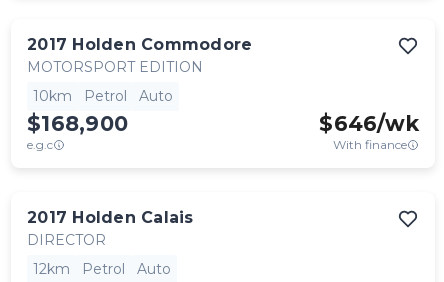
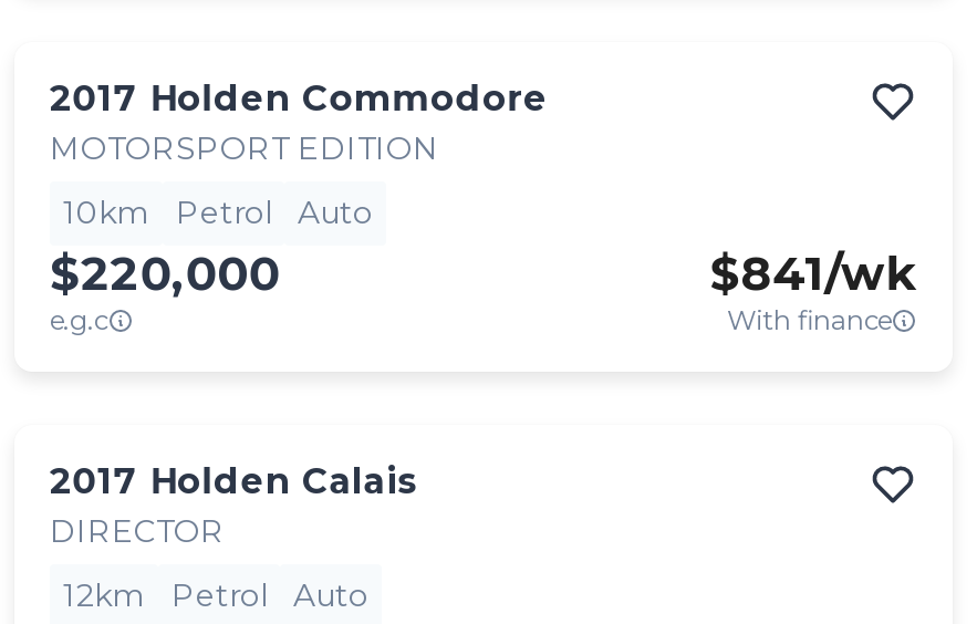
- $168,900
+ $220,000

- $646/wk
+ $841/wk
